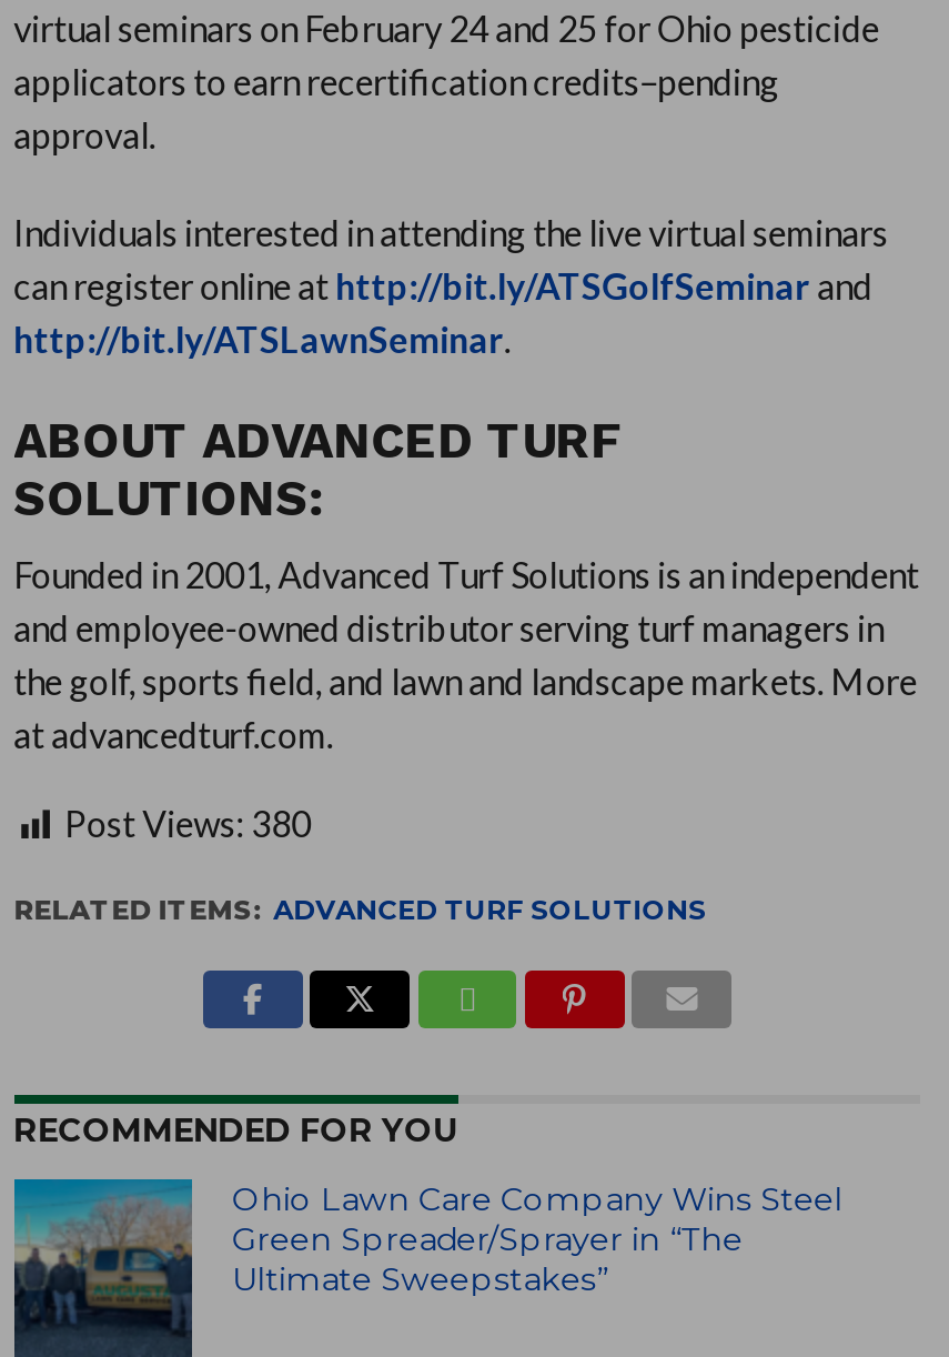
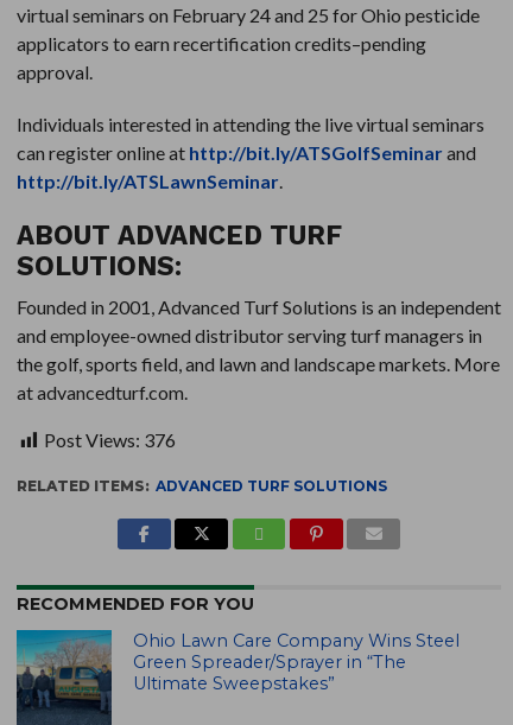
- Post Views: 380
+ Post Views: 376
